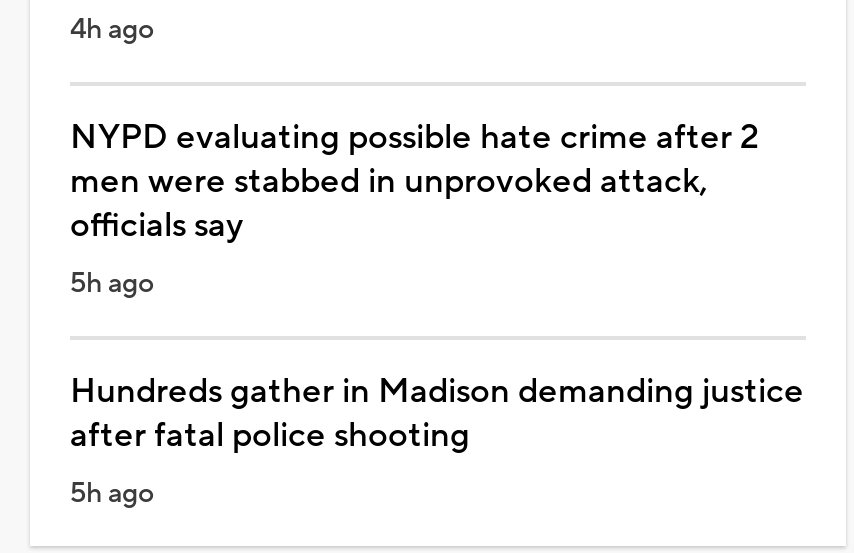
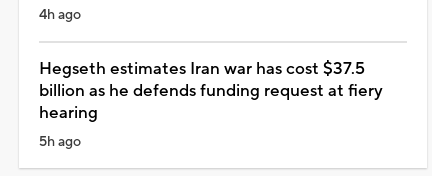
- NYPD evaluating possible hate crime after 2
- men were stabbed in unprovoked attack,
- officials say
- 5h ago
- Hundreds gather in Madison demanding justice
- after fatal police shooting
+ Hegseth estimates Iran war has cost $37.5
+ billion as he defends funding request at fiery
+ hearing
